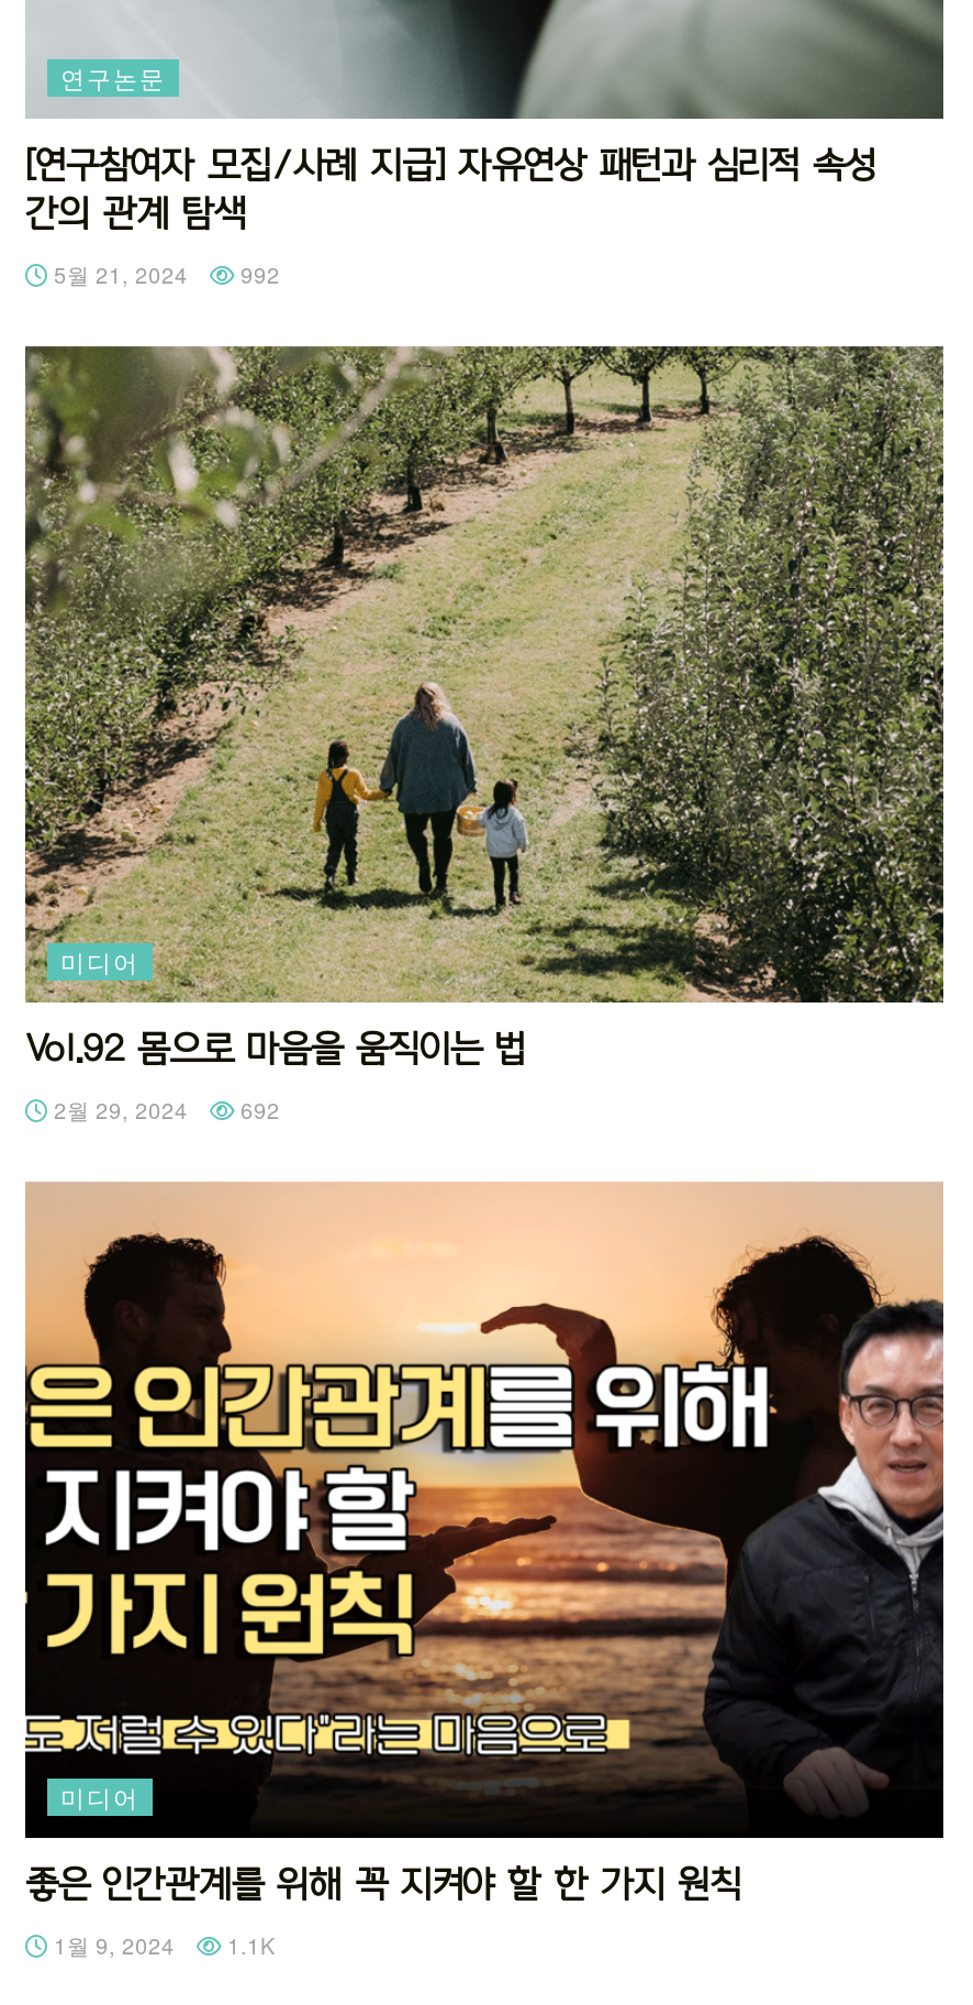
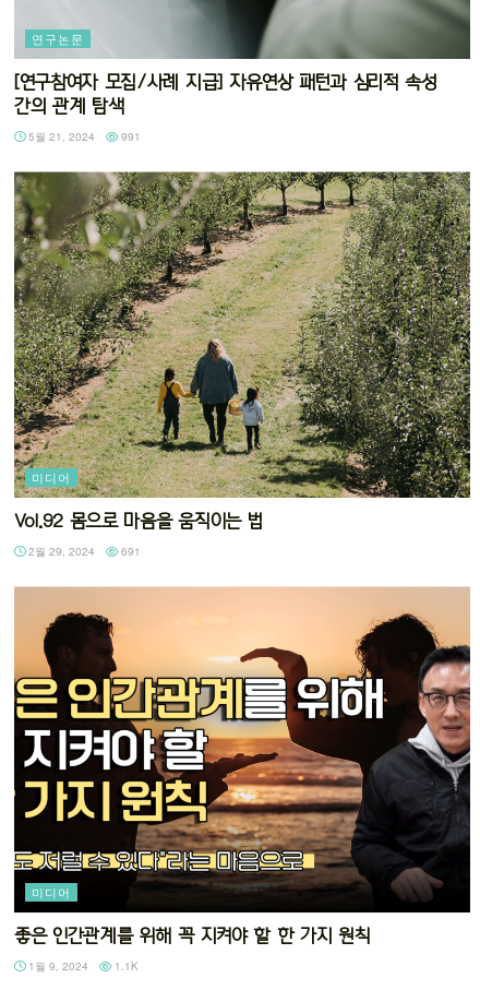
- 5월 21, 2024 992
+ 5월 21, 2024 991

- 2월 29, 2024 692
+ 2월 29, 2024 691
